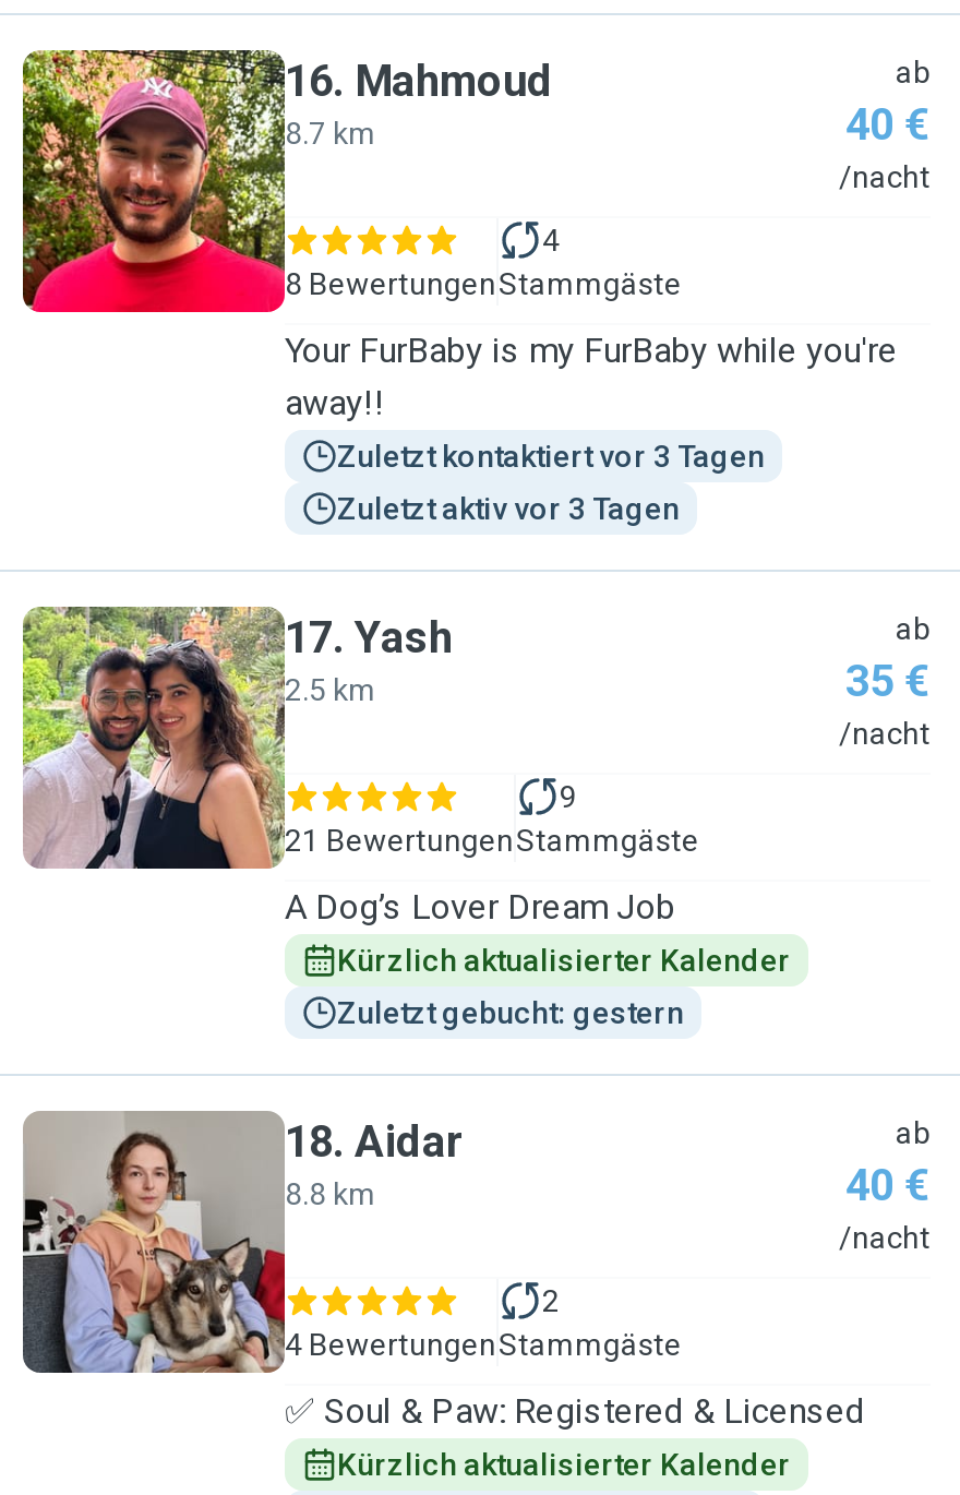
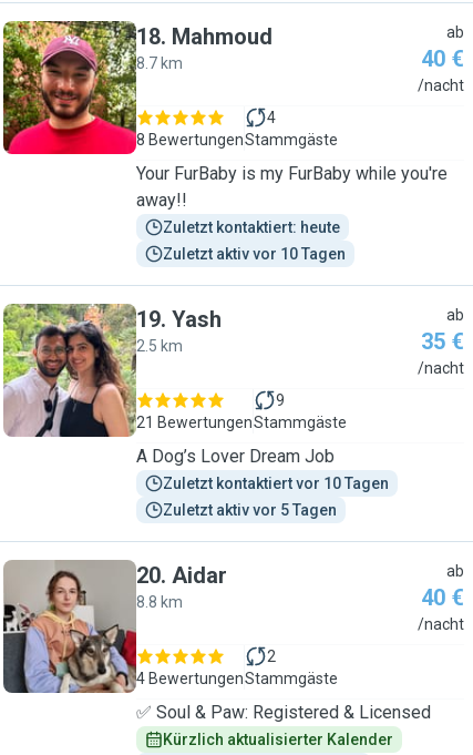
- 16. Mahmoud
+ 18. Mahmoud

- Zuletzt kontaktiert vor 3 Tagen
+ Zuletzt kontaktiert: heute

- Zuletzt aktiv vor 3 Tagen
+ Zuletzt aktiv vor 10 Tagen

- 17. Yash
+ 19. Yash

- Kürzlich aktualisierter Kalender
+ Zuletzt kontaktiert vor 10 Tagen

- Zuletzt gebucht: gestern
+ Zuletzt aktiv vor 5 Tagen

- 18. Aidar
+ 20. Aidar
